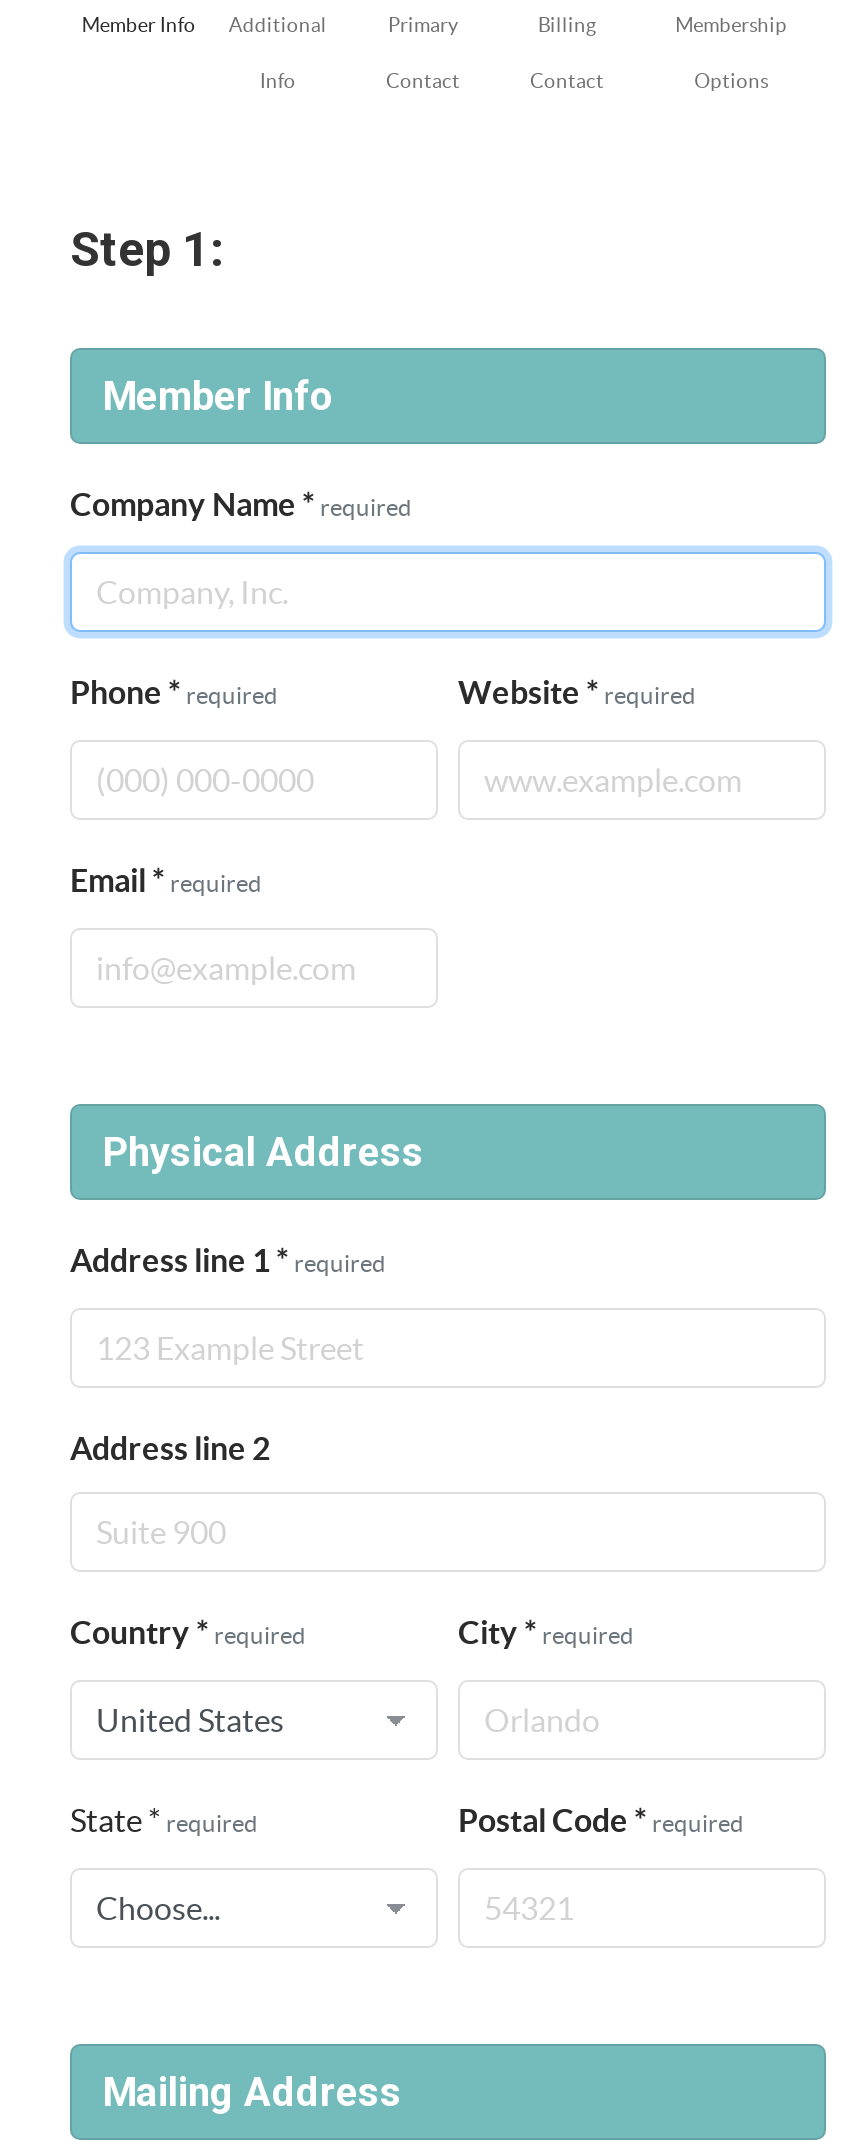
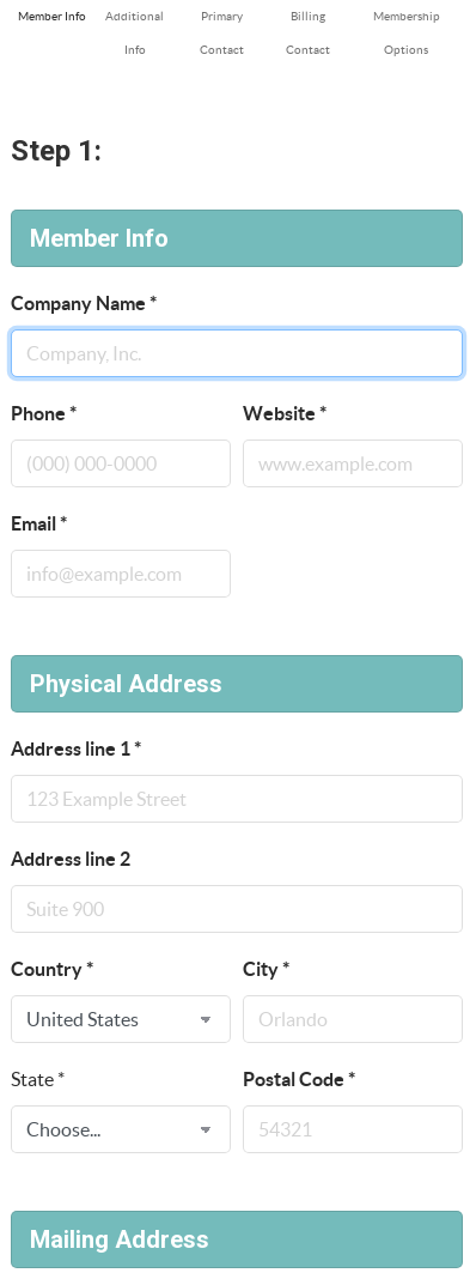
- Company Name * required
+ Company Name *

- Phone * required
- Website * required
+ Phone *
+ Website *

- Email * required
+ Email *

- Address line 1 * required
+ Address line 1 *

- Country * required
- City * required
+ Country *
+ City *

- State * required
- Postal Code * required
+ State *
+ Postal Code *
